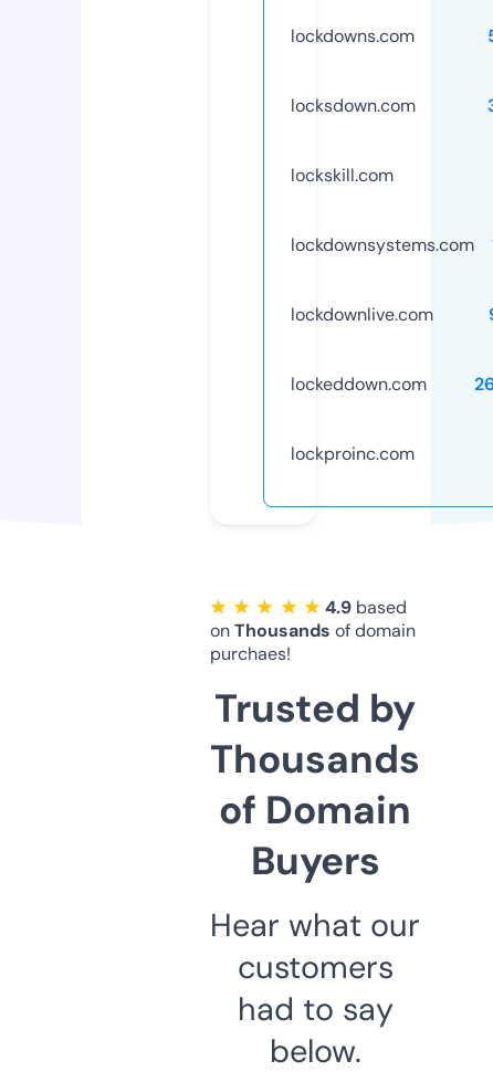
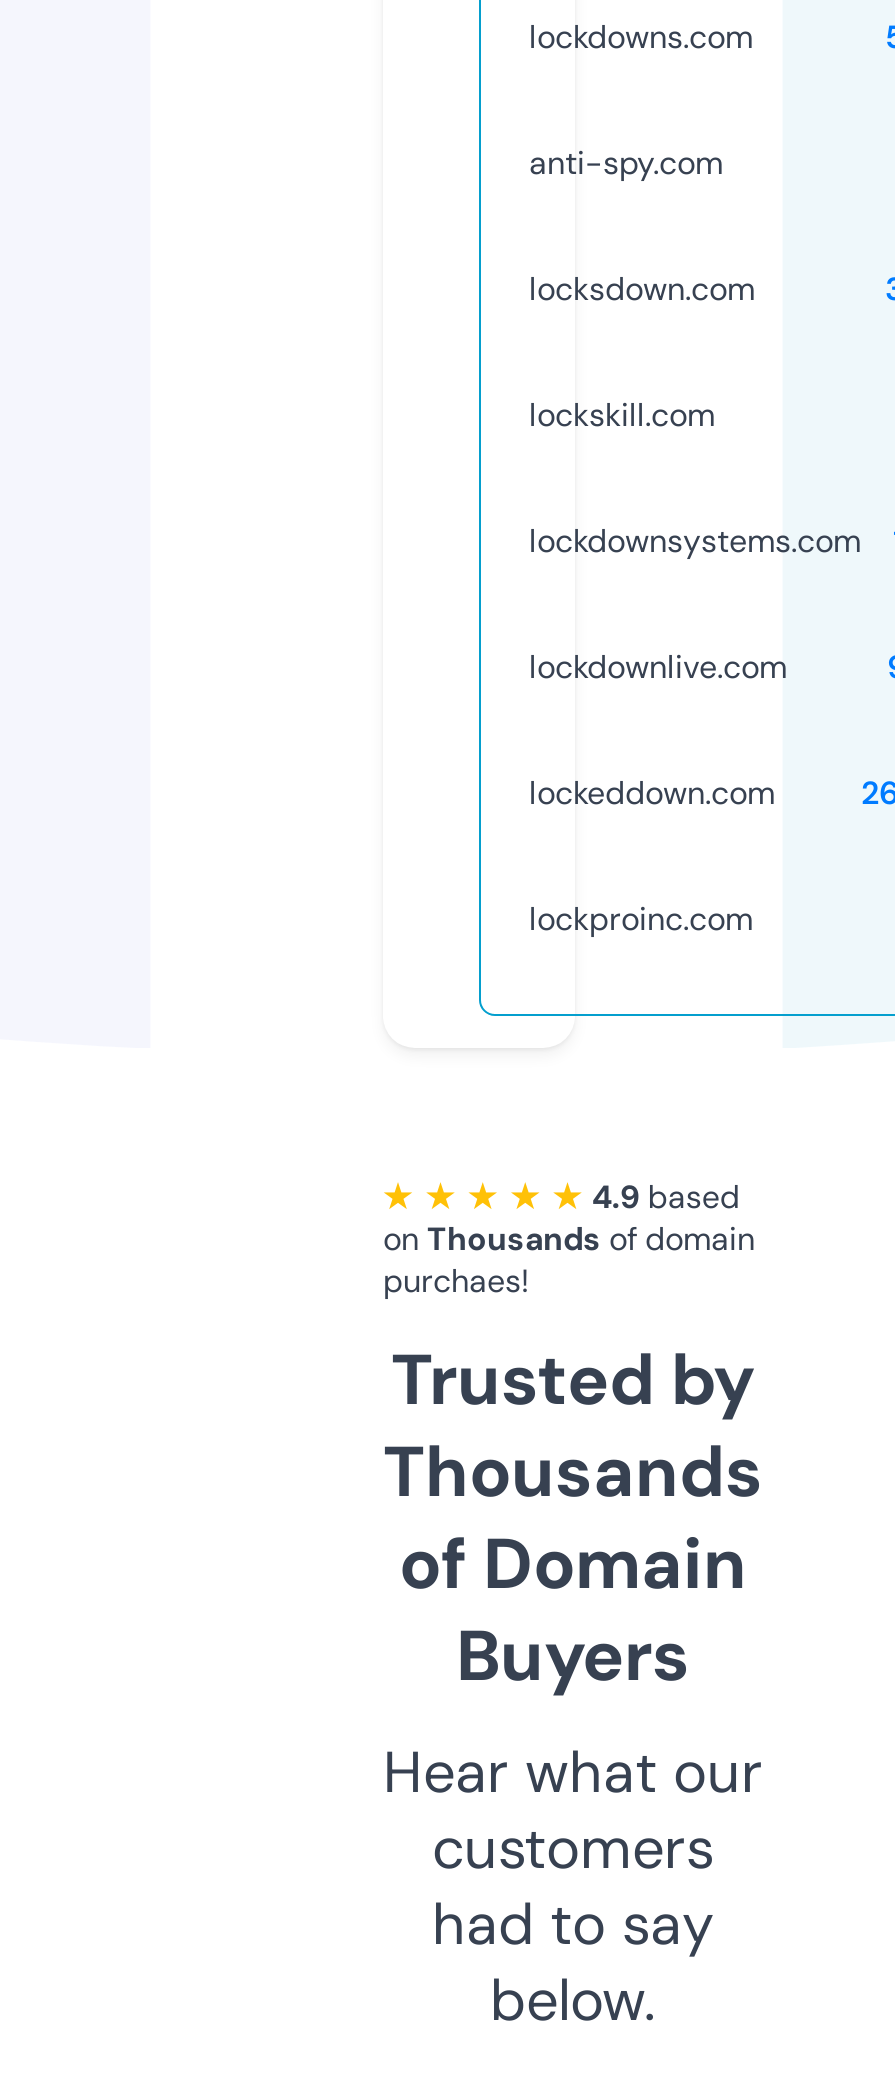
+ anti-spy.com
